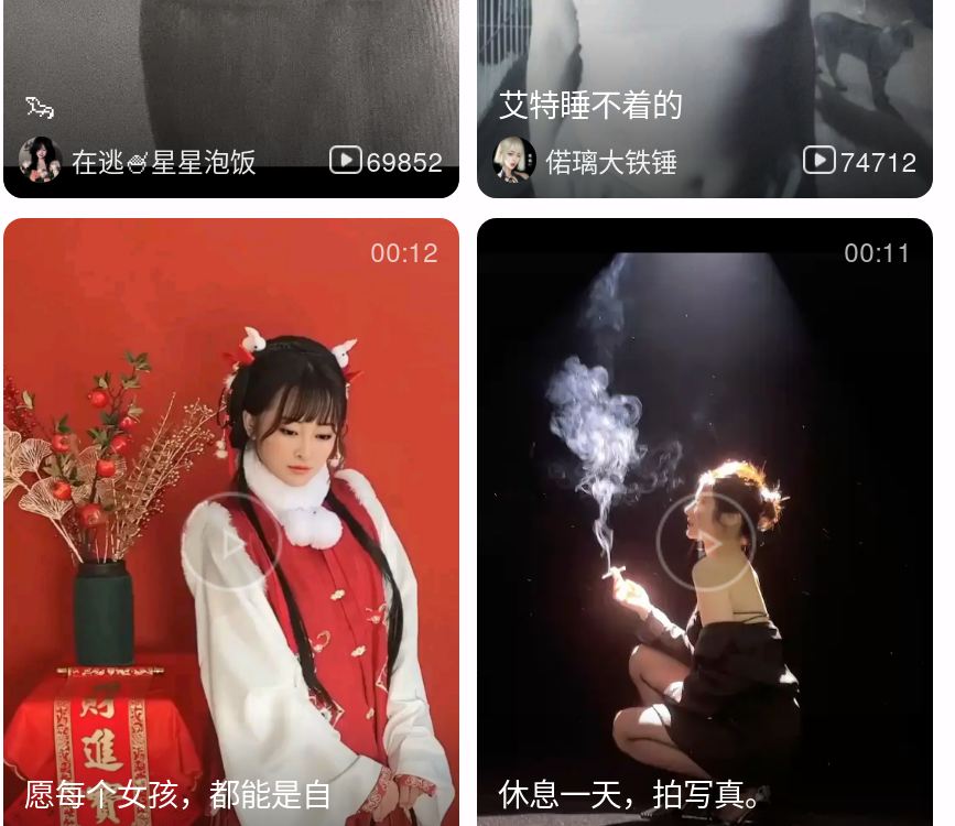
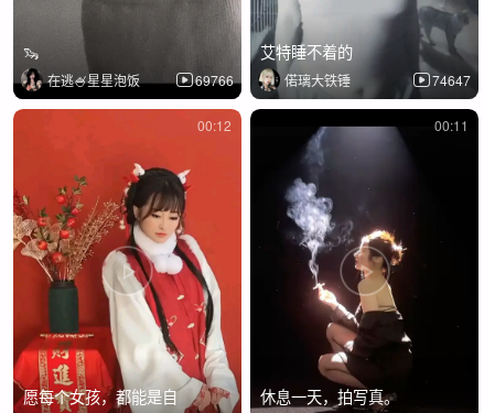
- 69852
+ 69766

- 74712
+ 74647
